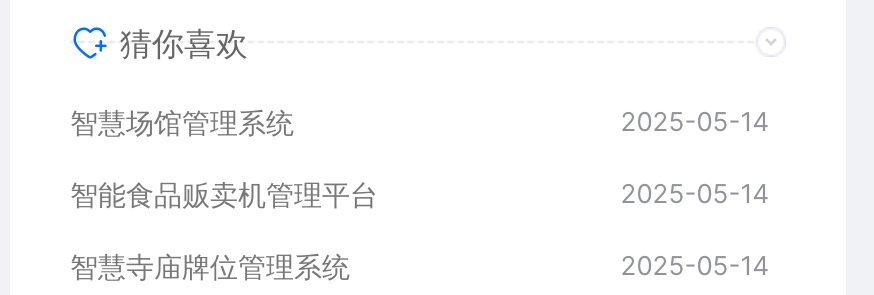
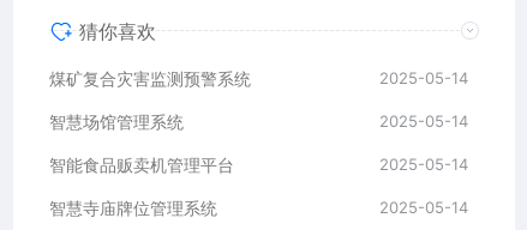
+ 煤矿复合灾害监测预警系统
+ 2025-05-14
